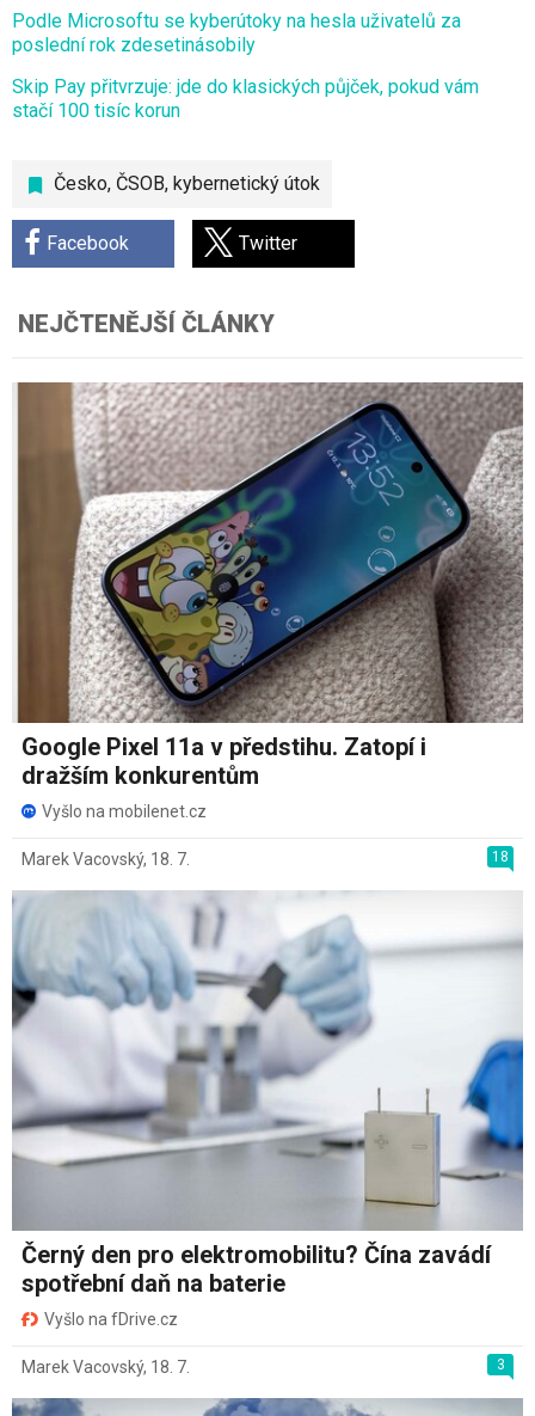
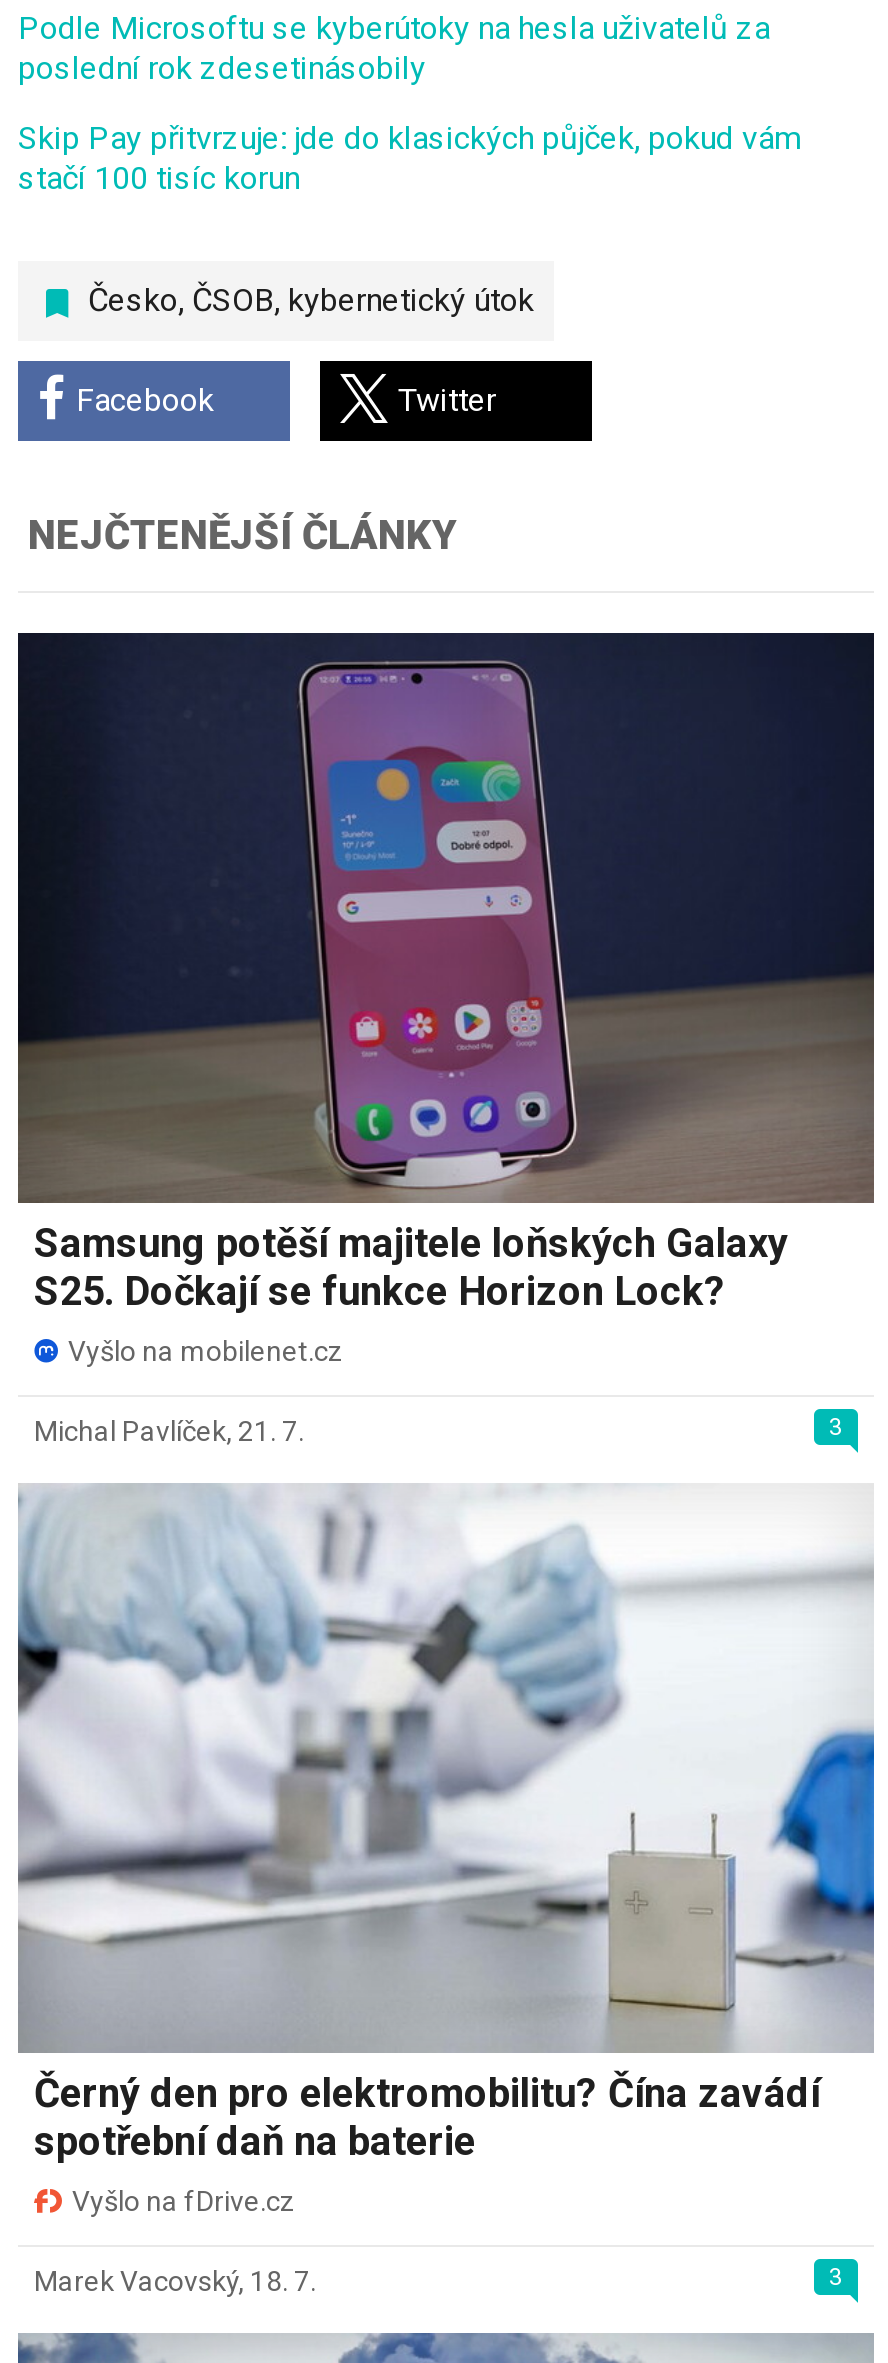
- [image]
- Google Pixel 11a v předstihu. Zatopí i
- dražším konkurentům
+ [image]
+ Samsung potěší majitele loňských Galaxy
+ S25. Dočkají se funkce Horizon Lock?

- 18
- Marek Vacovský, 18. 7.
+ 3
+ Michal Pavlíček, 21. 7.
